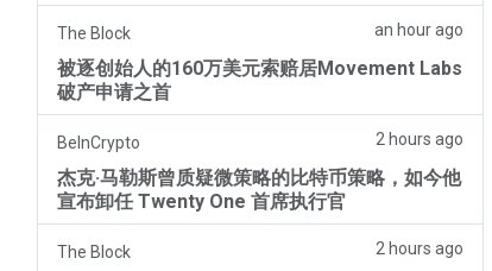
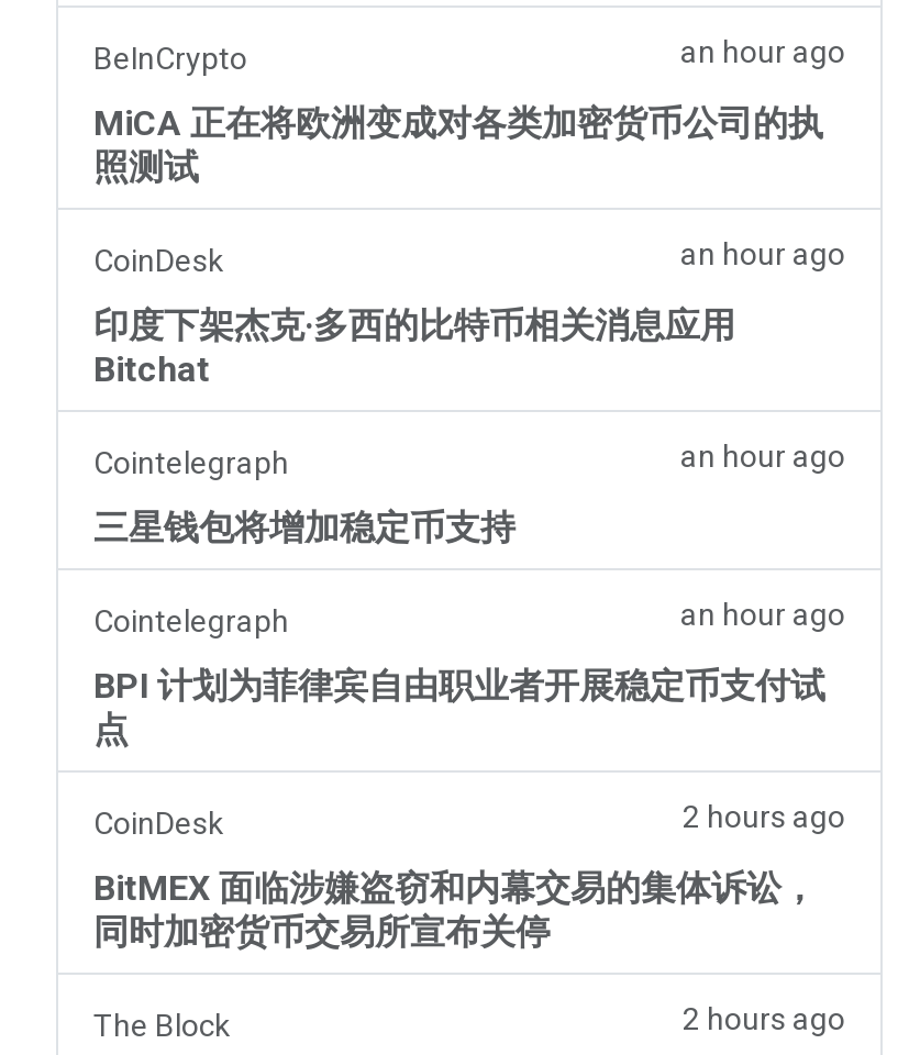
- The Block
+ BeInCrypto

- 被逐创始人的160万美元索赔居Movement Labs
- 破产申请之首
- BeInCrypto
+ MiCA 正在将欧洲变成对各类加密货币公司的执
+ 照测试
+ CoinDesk
+ an hour ago
+ 印度下架杰克·多西的比特币相关消息应用
+ Bitchat
+ Cointelegraph
+ an hour ago
+ 三星钱包将增加稳定币支持
+ Cointelegraph
+ an hour ago
+ BPI 计划为菲律宾自由职业者开展稳定币支付试
+ 点
+ CoinDesk

- 杰克·马勒斯曾质疑微策略的比特币策略，如今他
- 宣布卸任 Twenty One 首席执行官
+ BitMEX 面临涉嫌盗窃和内幕交易的集体诉讼，
+ 同时加密货币交易所宣布关停
